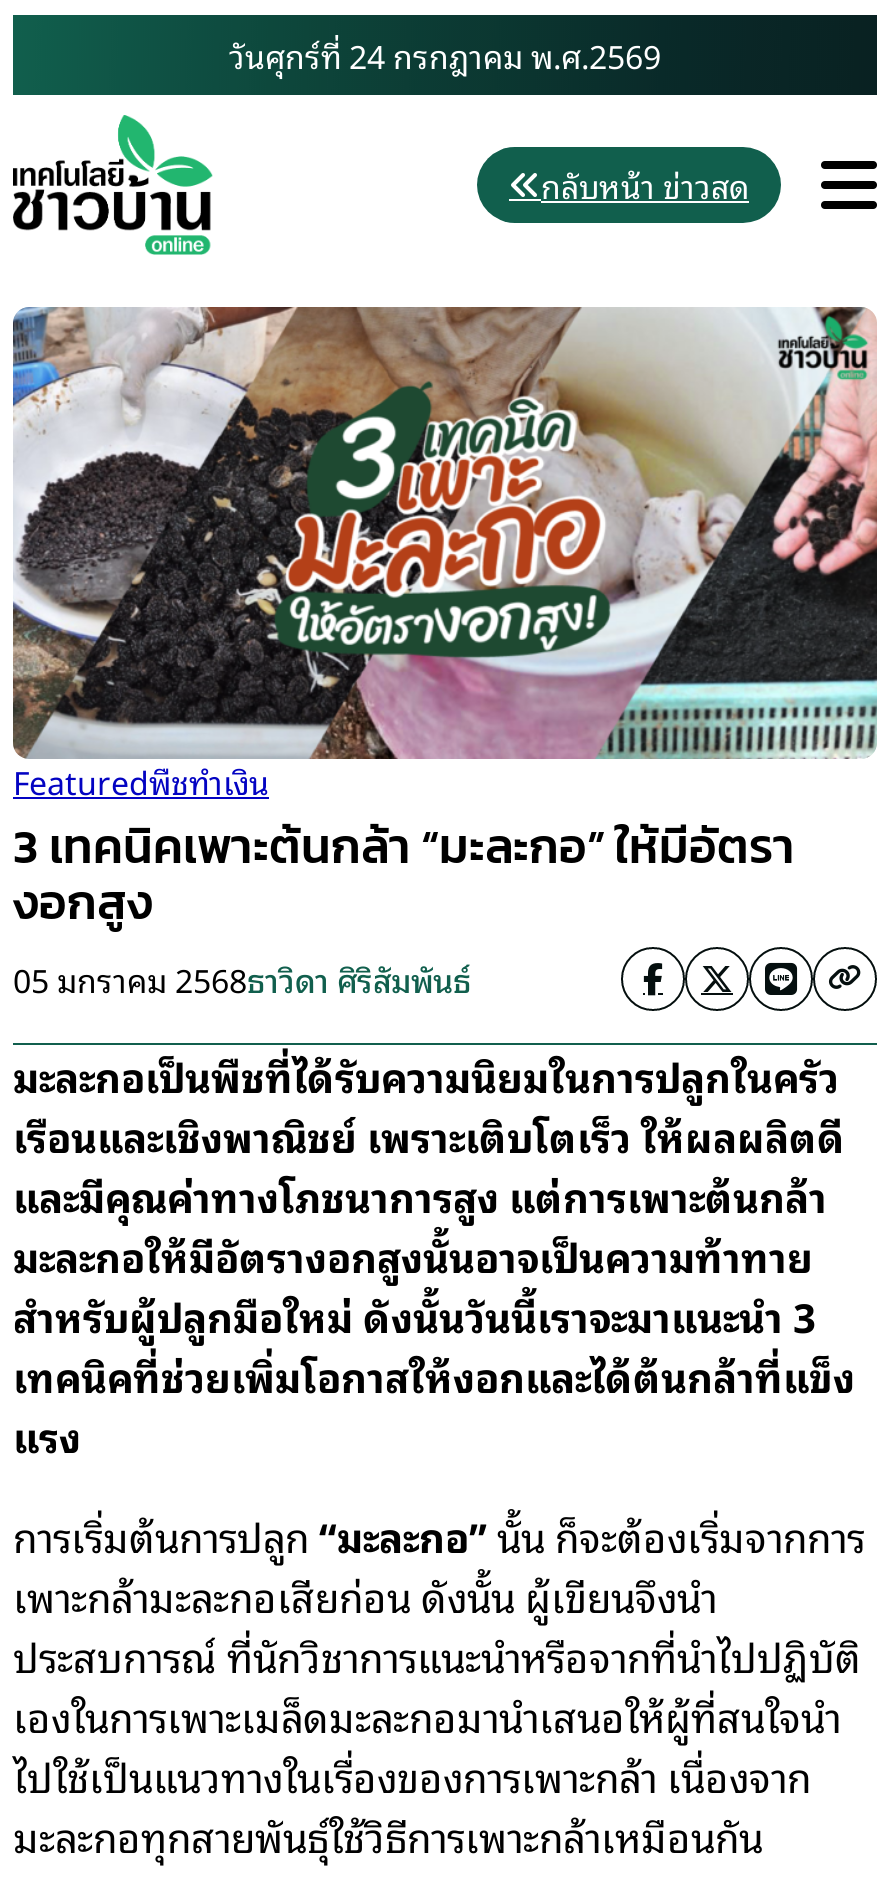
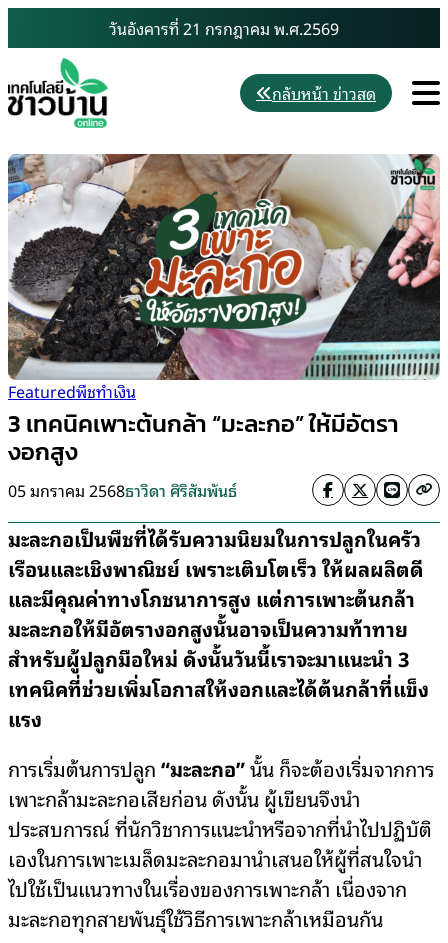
- วันศุกร์ที่ 24 กรกฎาคม พ.ศ.2569
+ วันอังคารที่ 21 กรกฎาคม พ.ศ.2569
